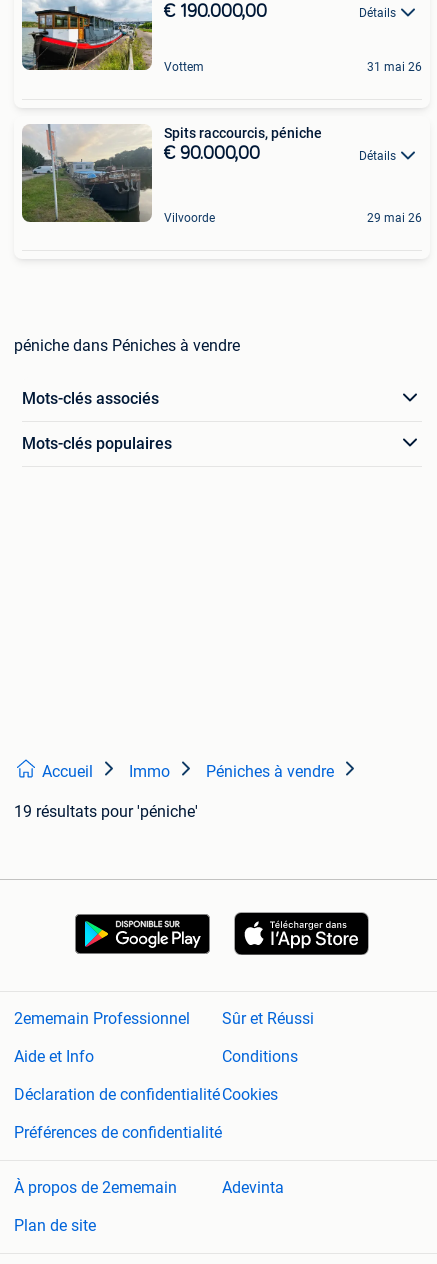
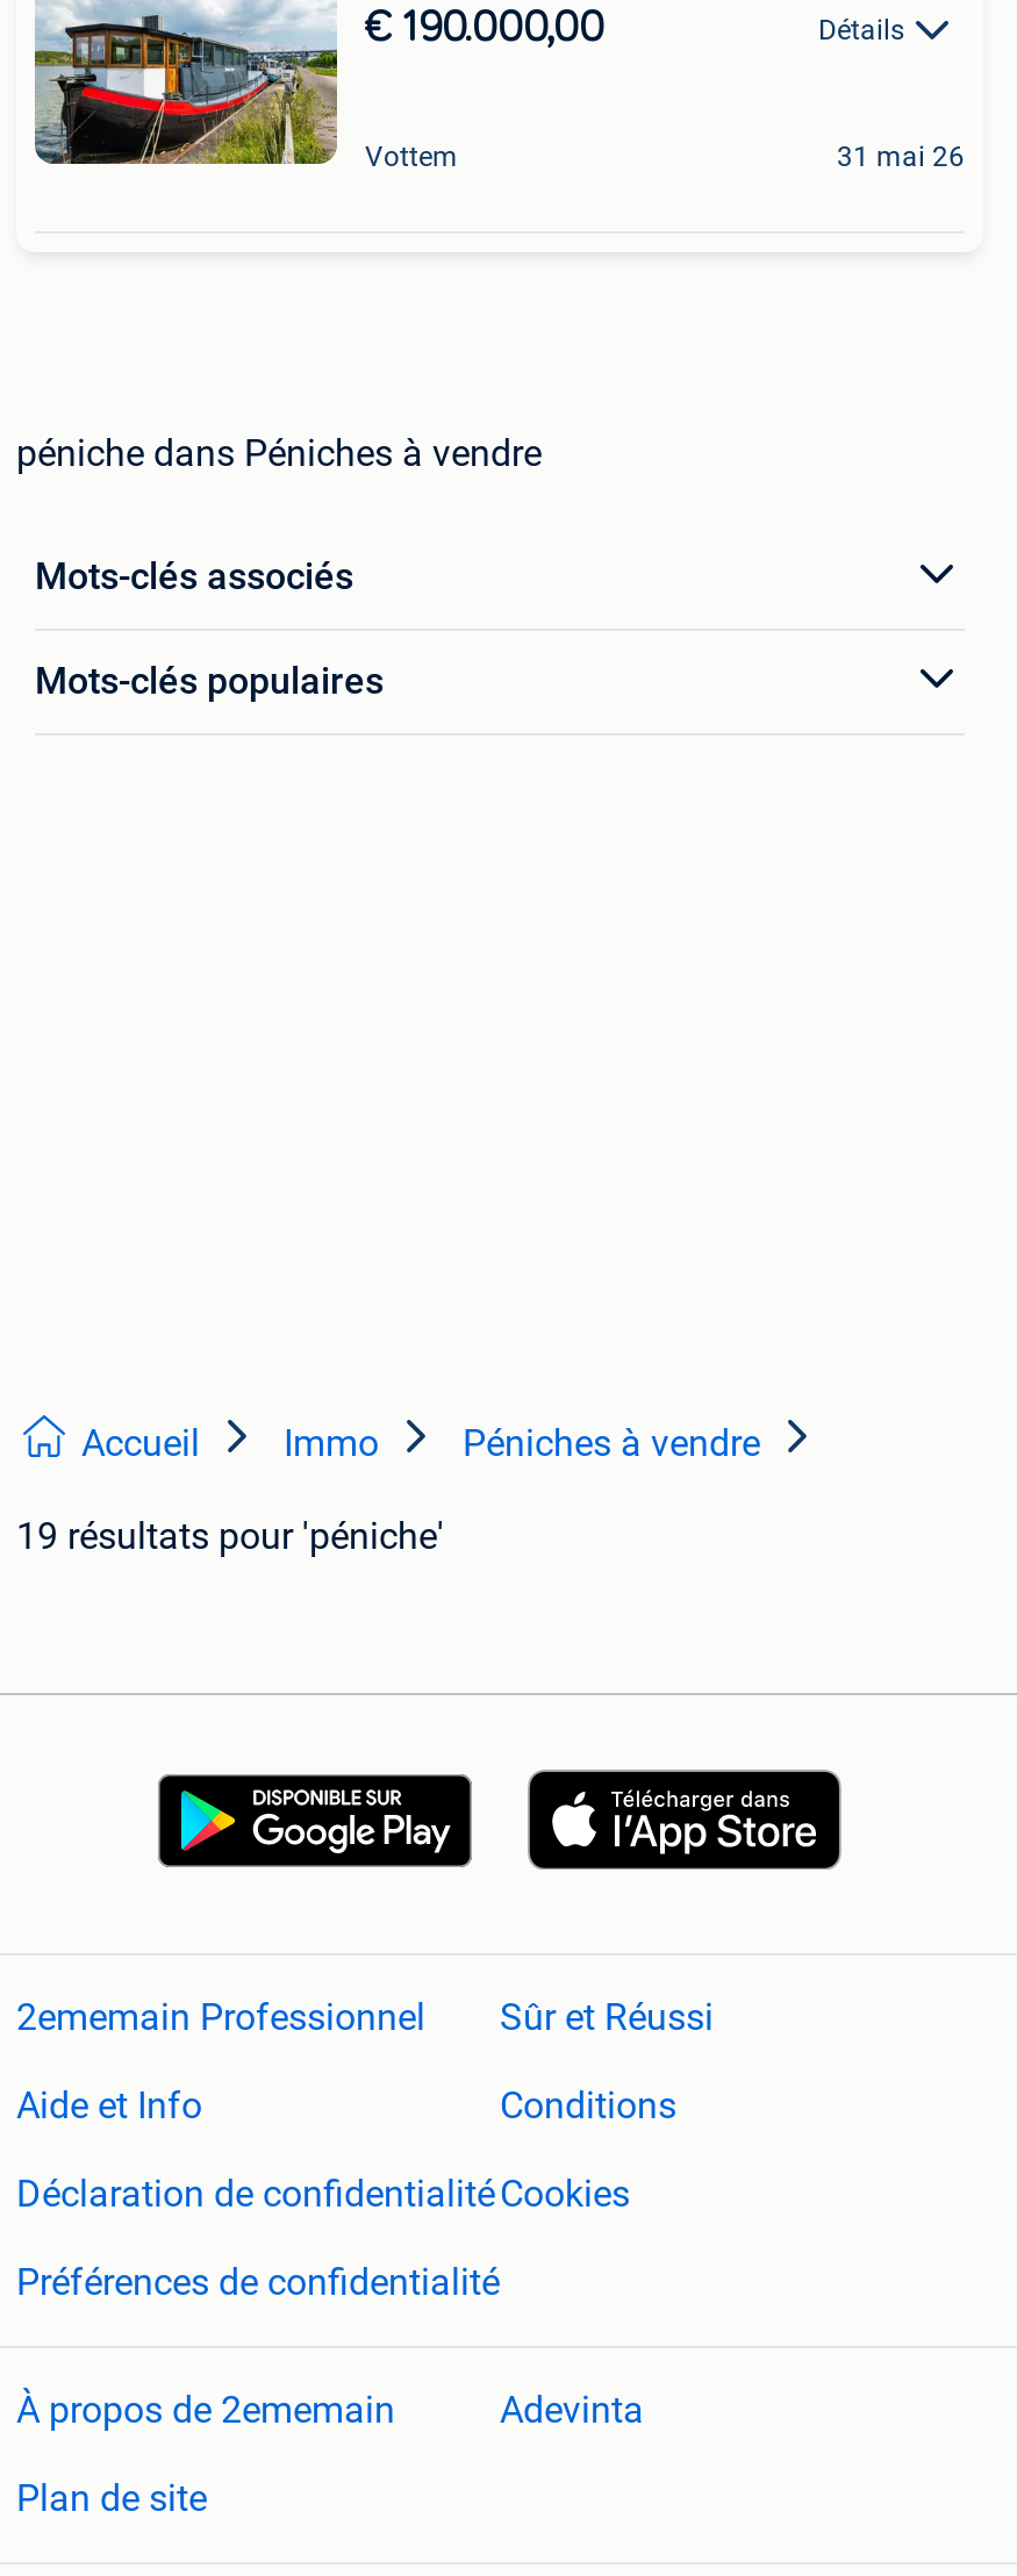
- [image]
- Spits raccourcis, péniche
- € 90.000,00
- Détails

- Vilvoorde
- 29 mai 26
